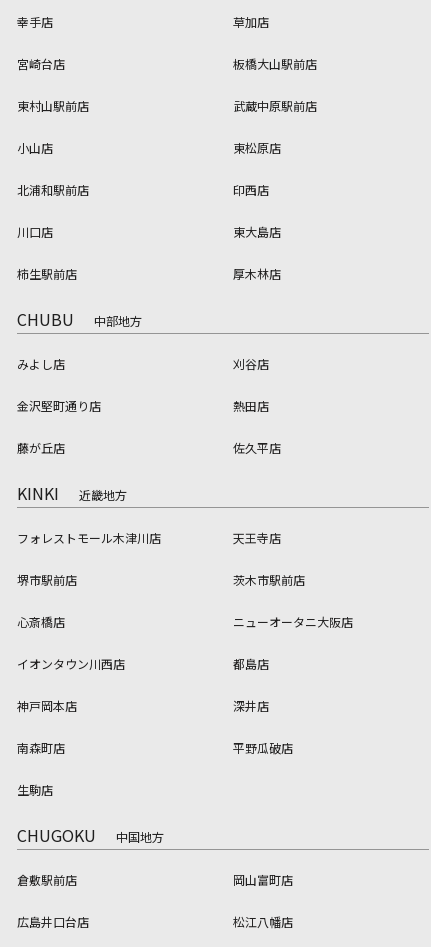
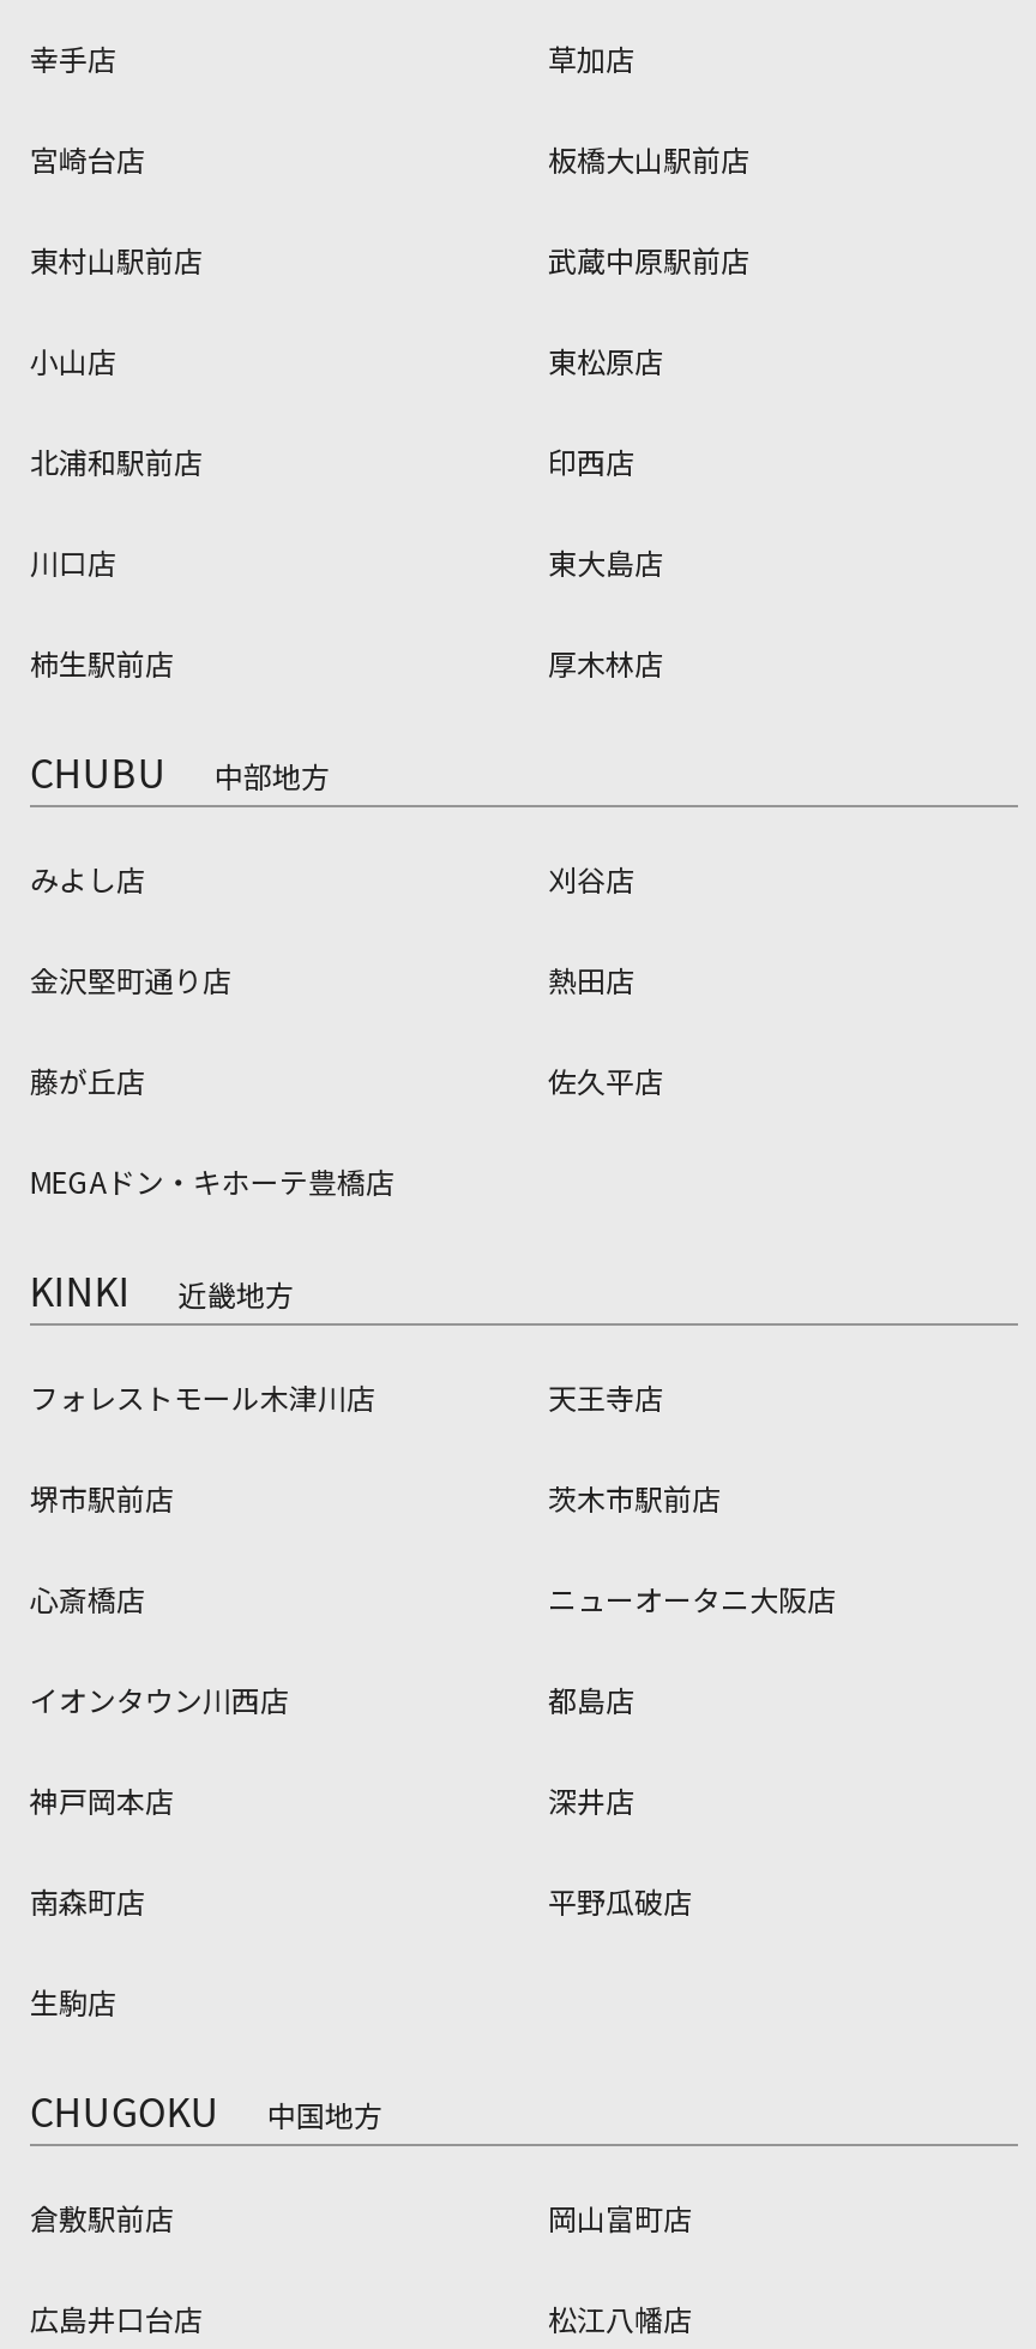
+ MEGAドン・キホーテ豊橋店
